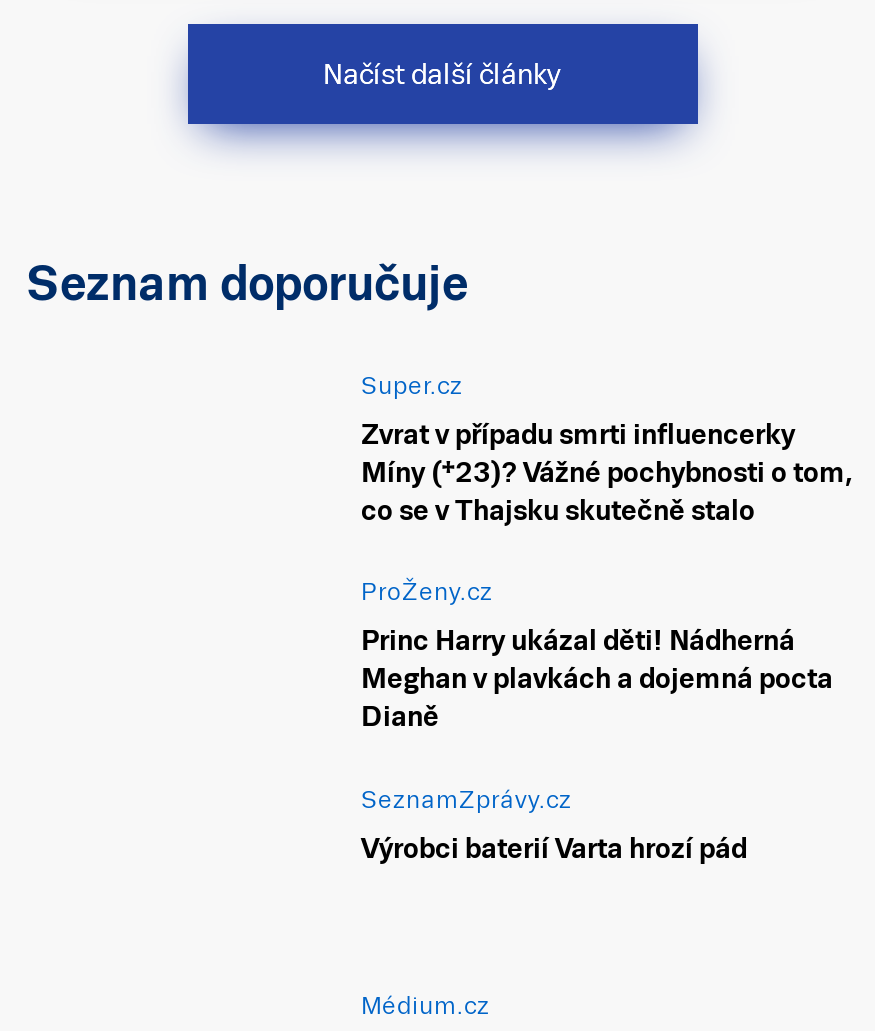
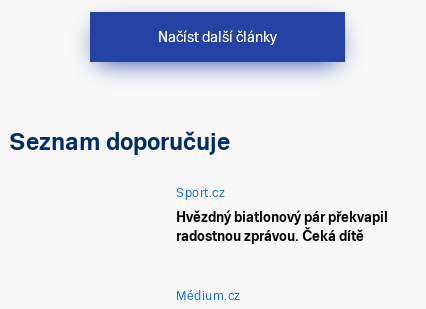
- Super.cz
- Zvrat v případu smrti influencerky
- Míny (†23)? Vážné pochybnosti o tom,
- co se v Thajsku skutečně stalo
- ProŽeny.cz
- Princ Harry ukázal děti! Nádherná
- Meghan v plavkách a dojemná pocta
- Dianě
- SeznamZprávy.cz
- Výrobci baterií Varta hrozí pád
+ Sport.cz
+ Hvězdný biatlonový pár překvapil
+ radostnou zprávou. Čeká dítě
